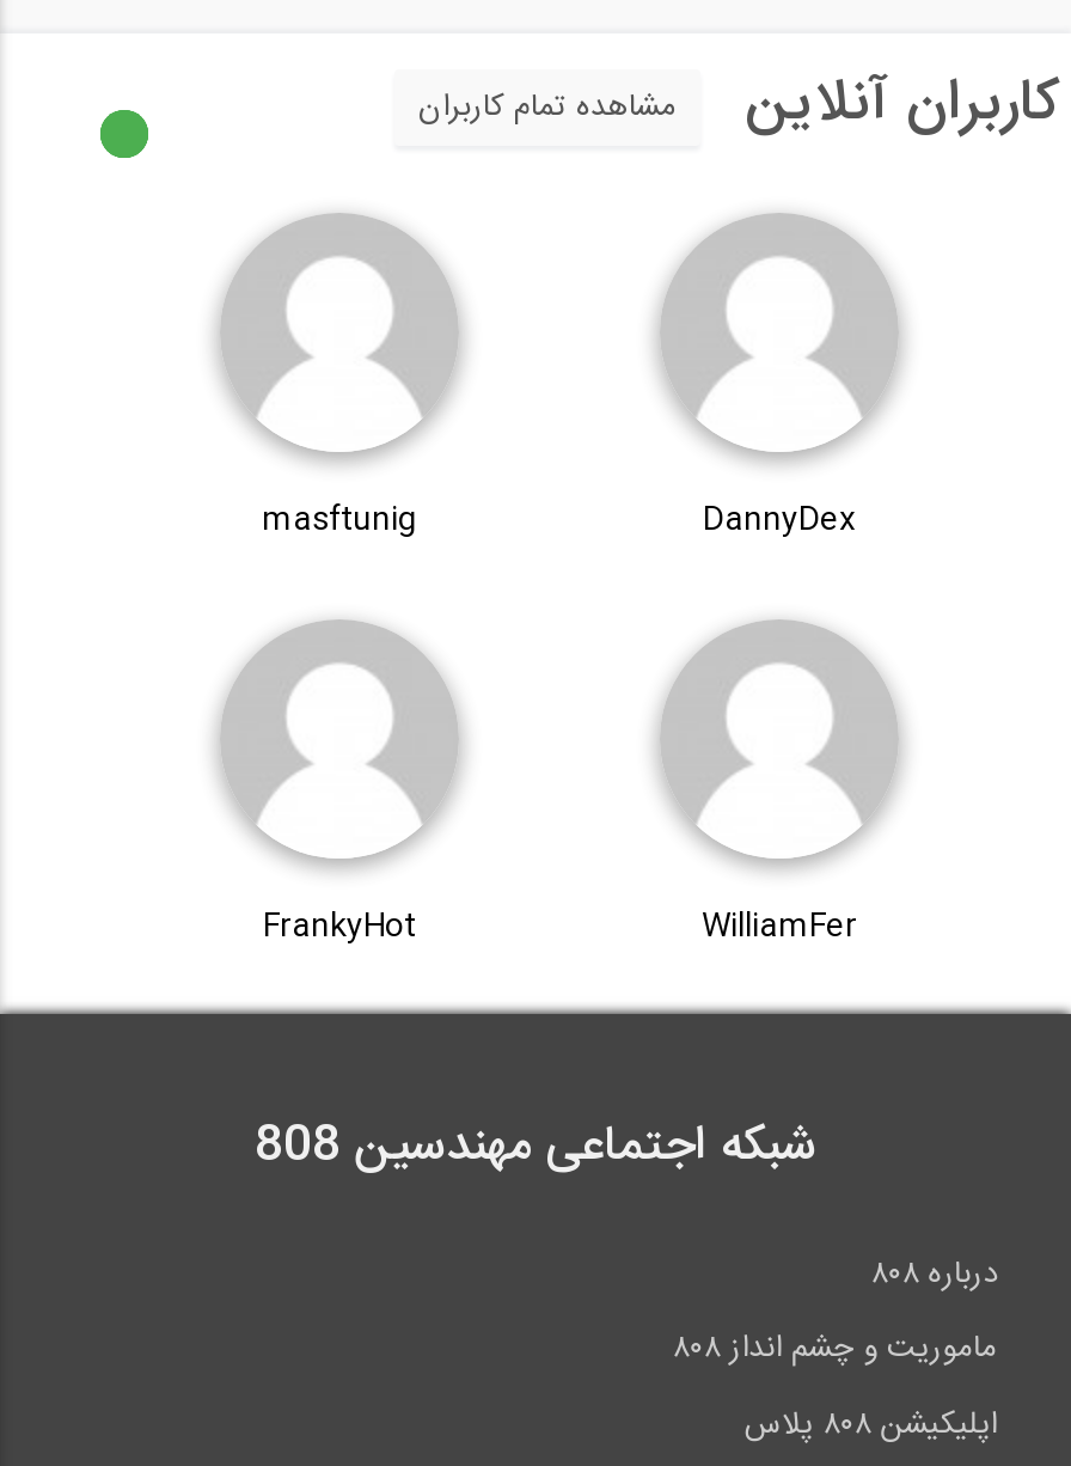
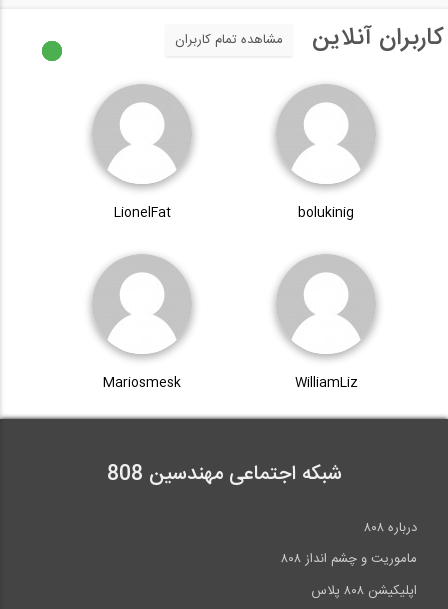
- DannyDex
- masftunig
+ bolukinig
+ LionelFat

- WilliamFer
- FrankyHot
+ WilliamLiz
+ Mariosmesk
